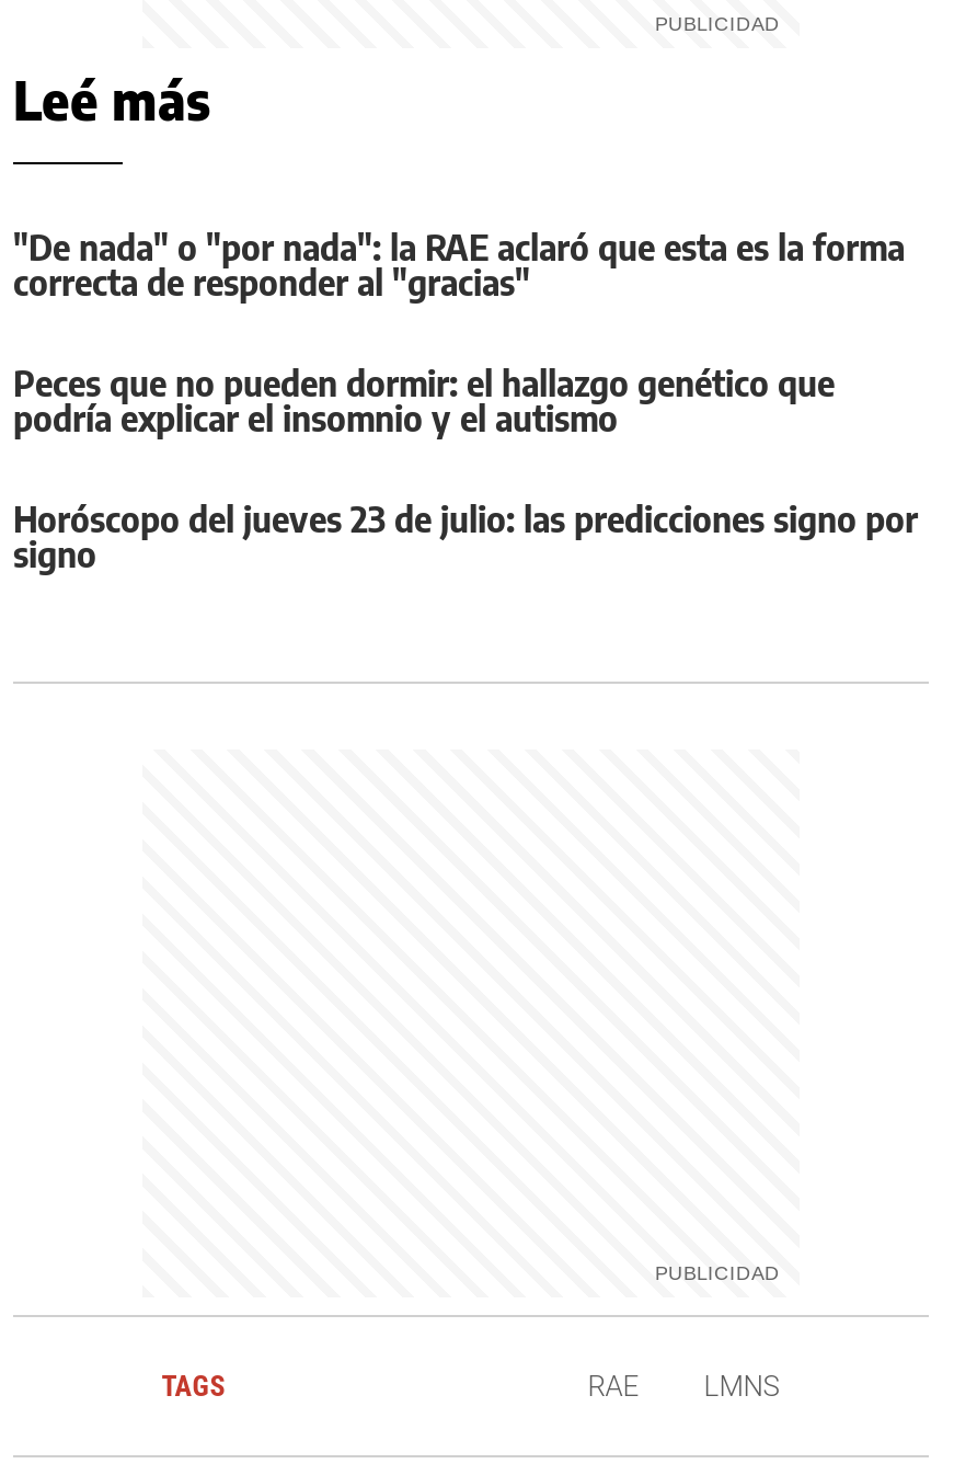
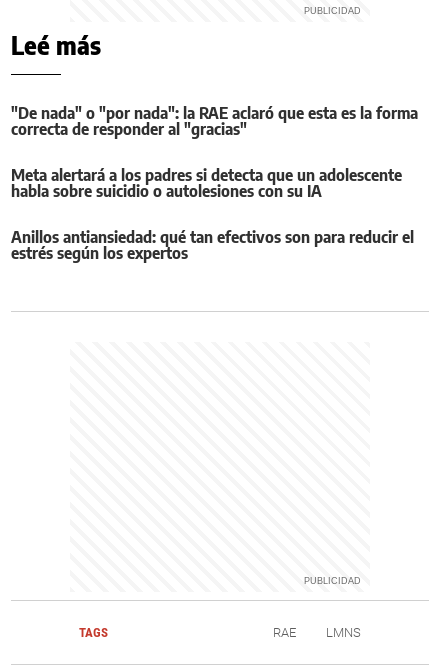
- Peces que no pueden dormir: el hallazgo genético que
- podría explicar el insomnio y el autismo
+ Meta alertará a los padres si detecta que un adolescente
+ habla sobre suicidio o autolesiones con su IA

- Horóscopo del jueves 23 de julio: las predicciones signo por
- signo
+ Anillos antiansiedad: qué tan efectivos son para reducir el
+ estrés según los expertos
